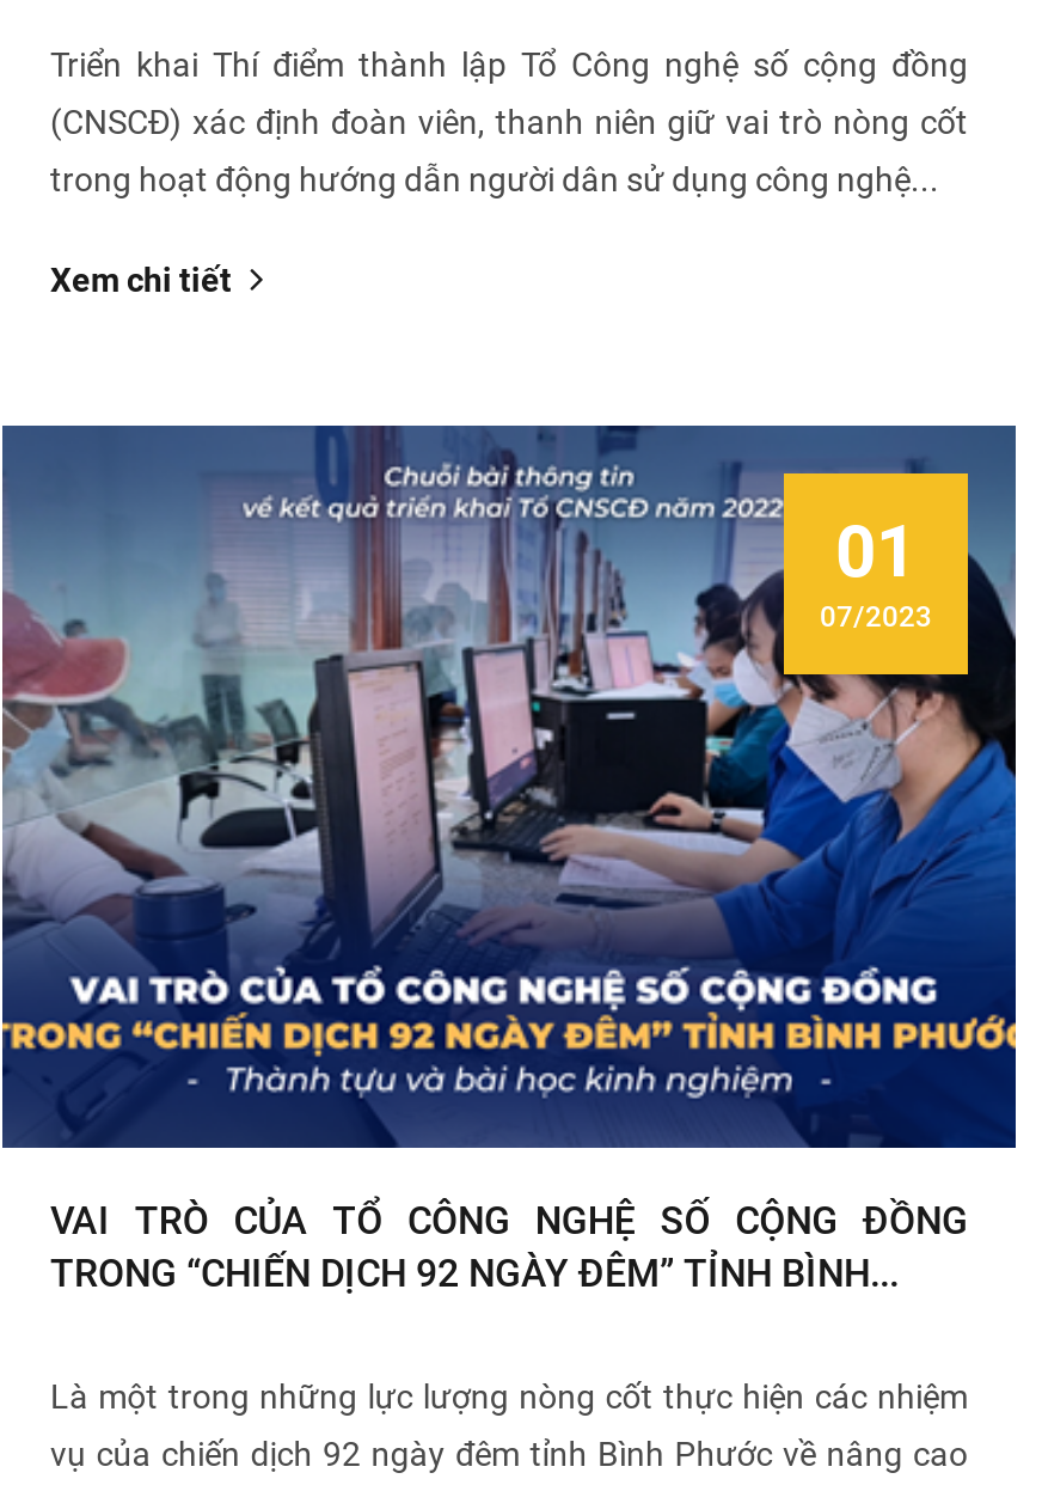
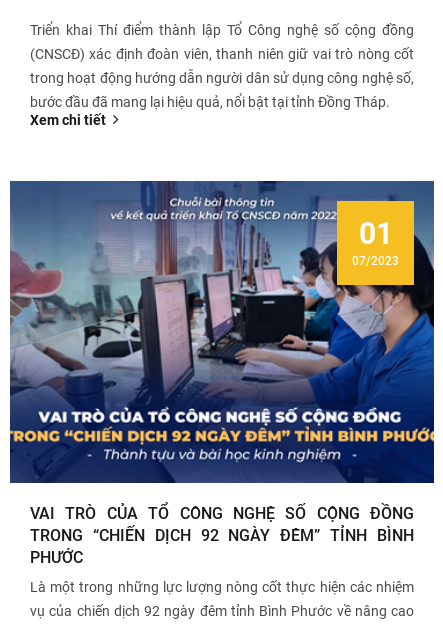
- trong hoạt động hướng dẫn người dân sử dụng công nghệ...
+ trong hoạt động hướng dẫn người dân sử dụng công nghệ số,
+ bước đầu đã mang lại hiệu quả, nổi bật tại tỉnh Đồng Tháp.

- TRONG “CHIẾN DỊCH 92 NGÀY ĐÊM” TỈNH BÌNH...
+ TRONG “CHIẾN DỊCH 92 NGÀY ĐÊM” TỈNH BÌNH
+ PHƯỚC
